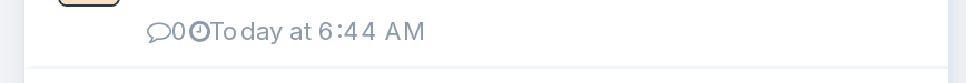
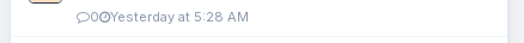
- Today at 6:44 AM
+ Yesterday at 5:28 AM
